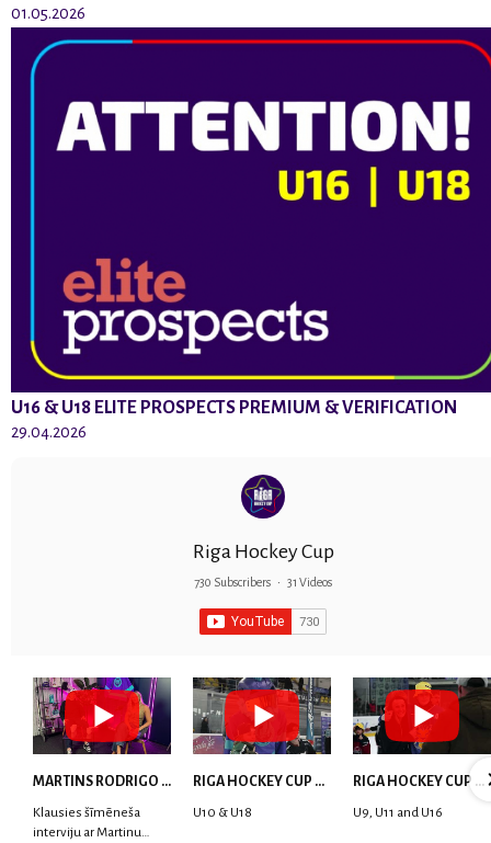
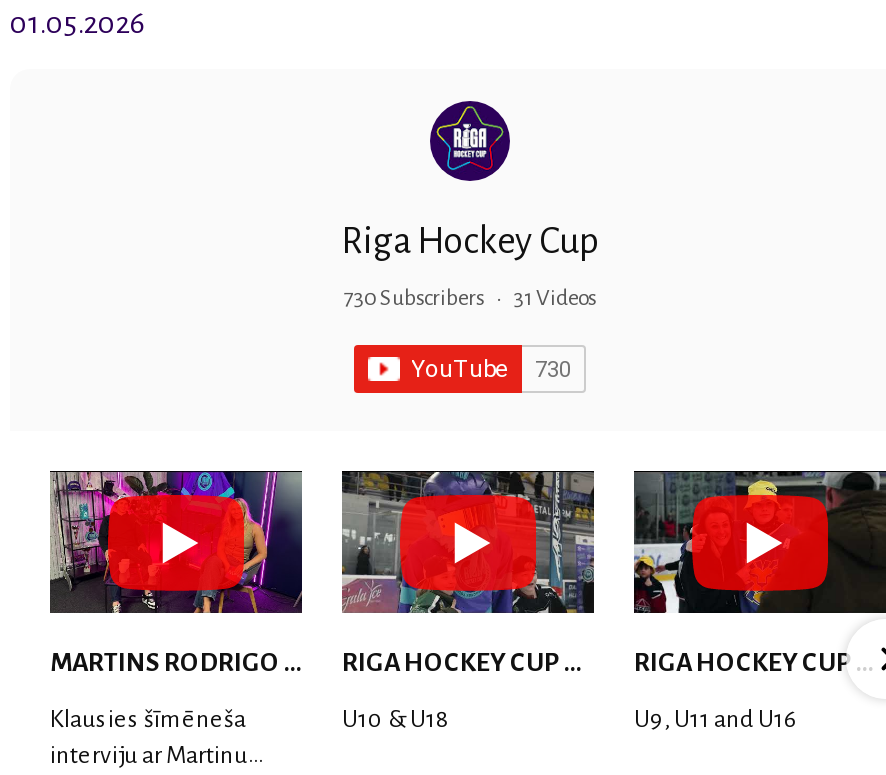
- [image]
- U16 & U18 ELITE PROSPECTS PREMIUM & VERIFICATION
- 29.04.2026
